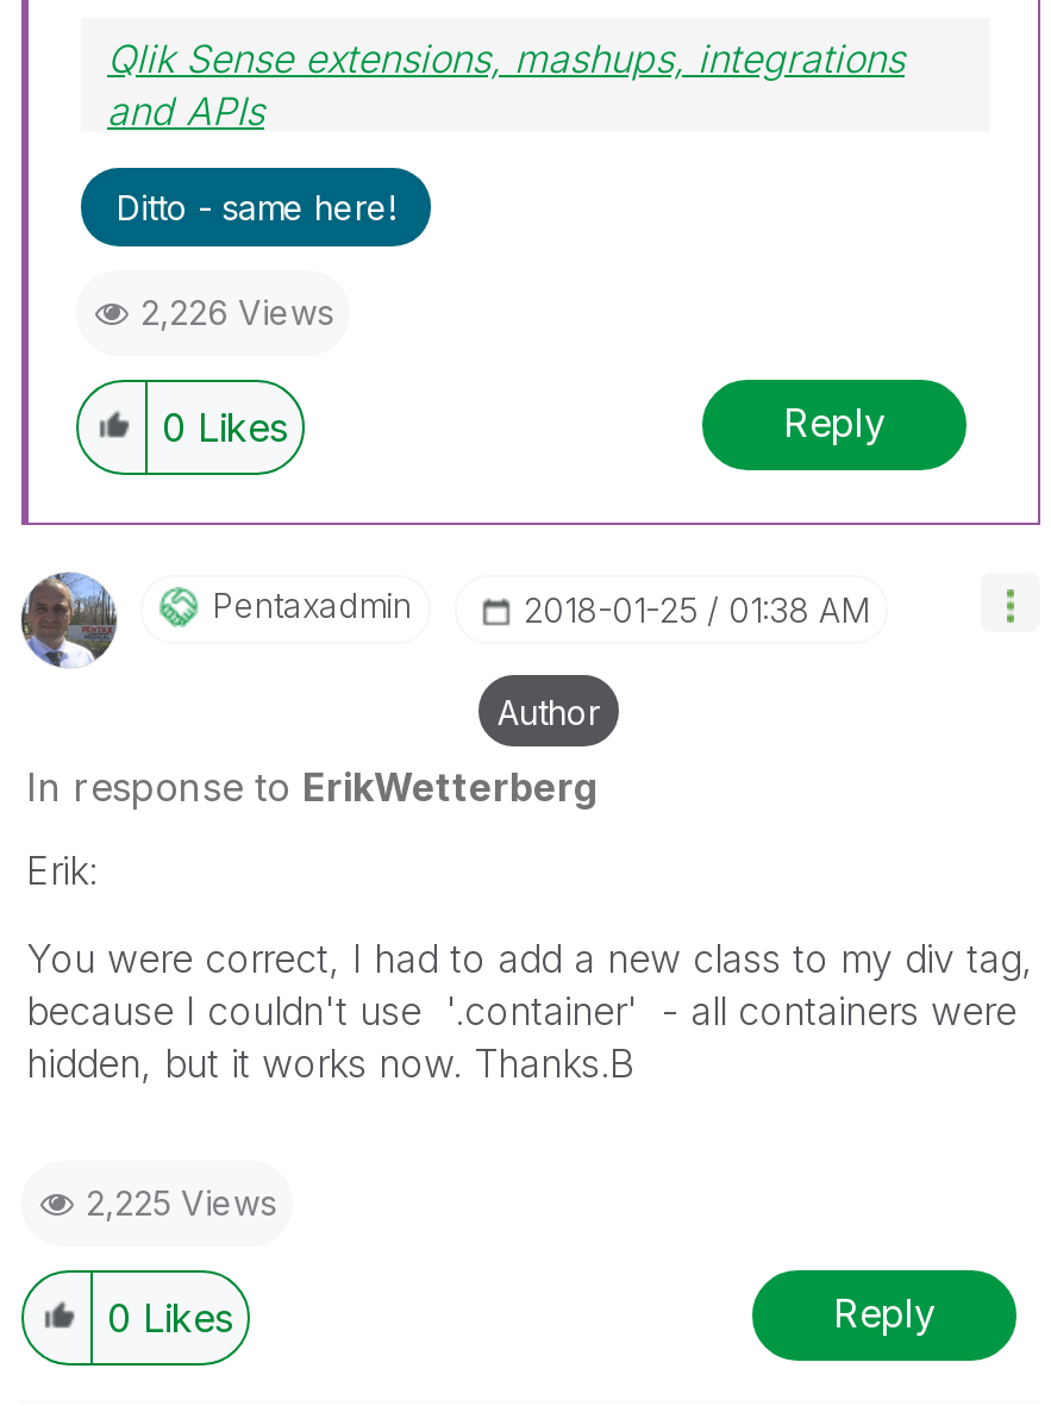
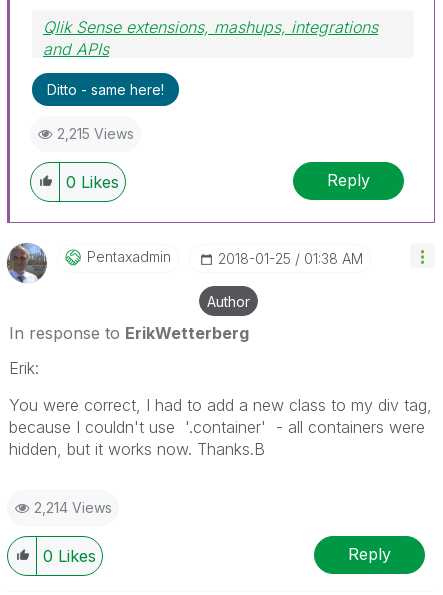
- 2,226 Views
+ 2,215 Views

- 2,225 Views
+ 2,214 Views
